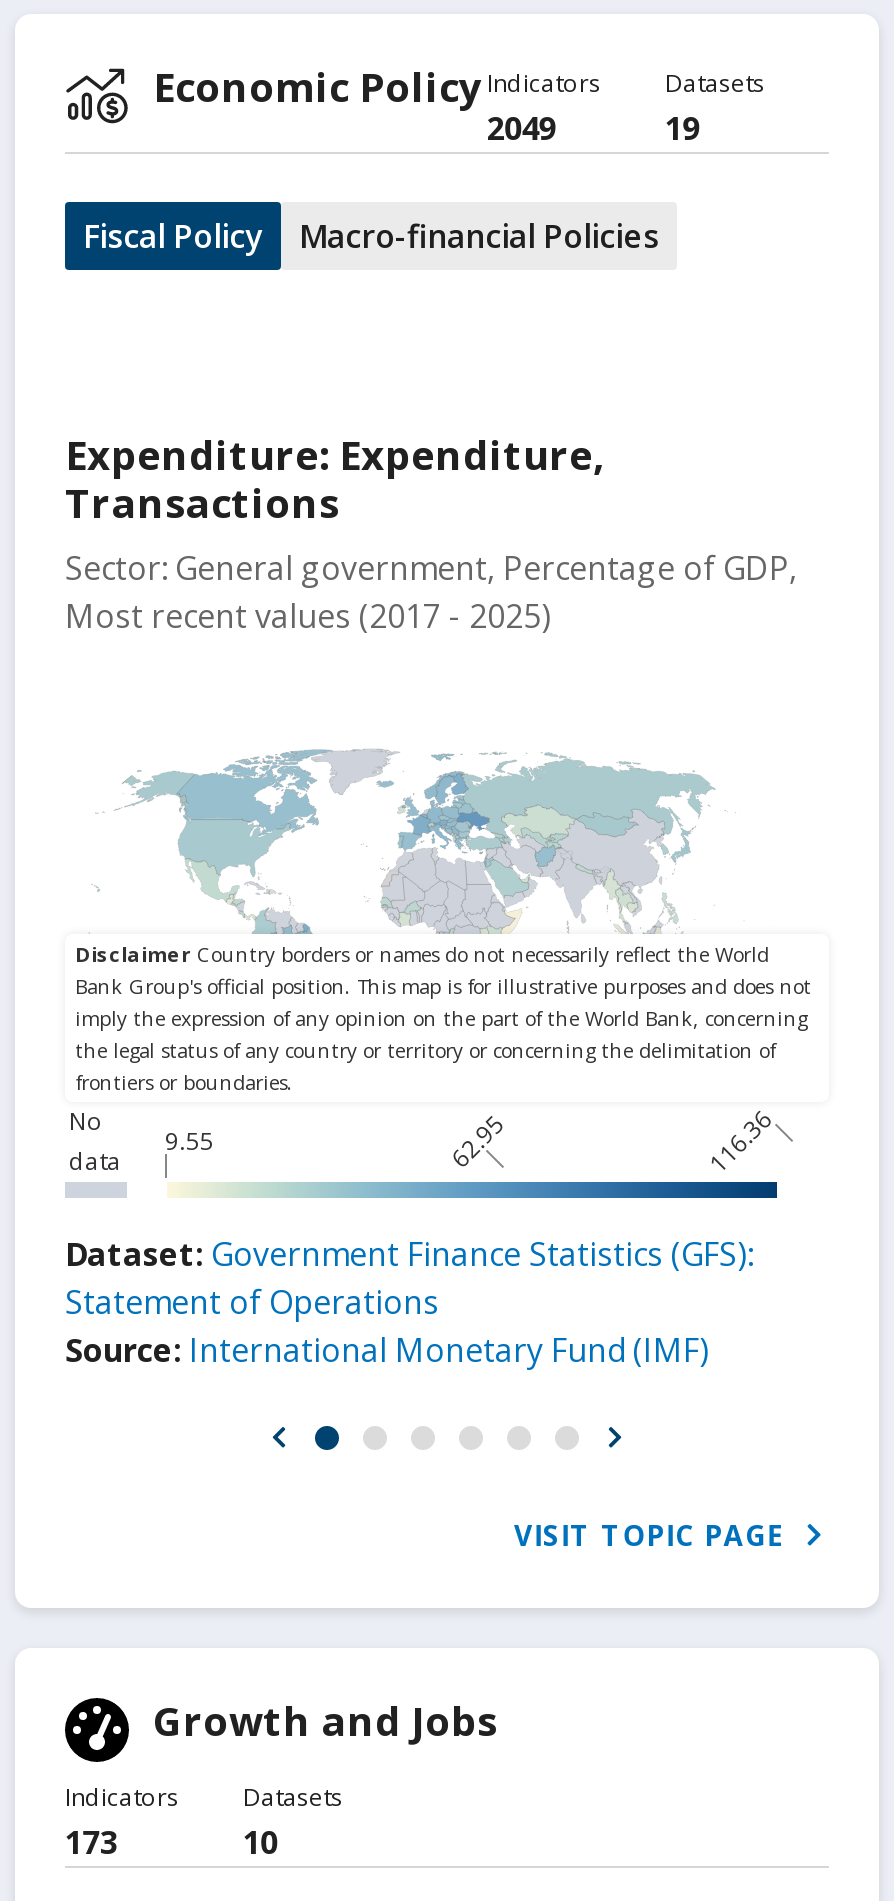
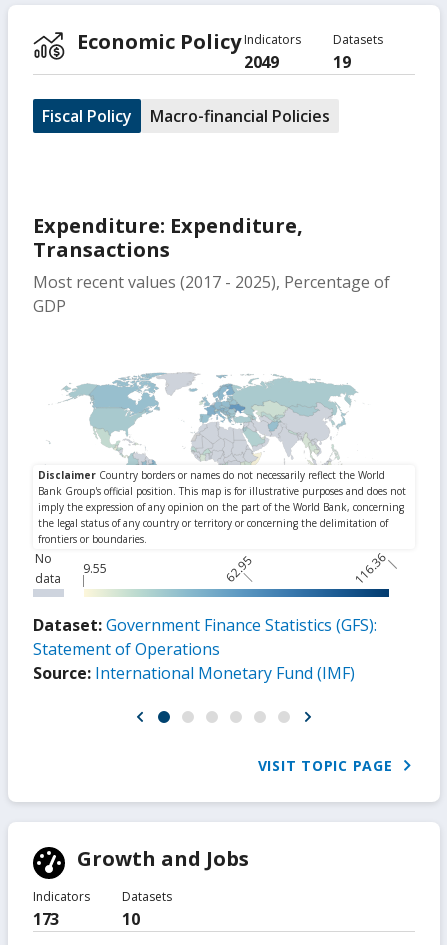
- Sector: General government, Percentage of GDP,
- Most recent values (2017 - 2025)
+ Most recent values (2017 - 2025), Percentage of
+ GDP
